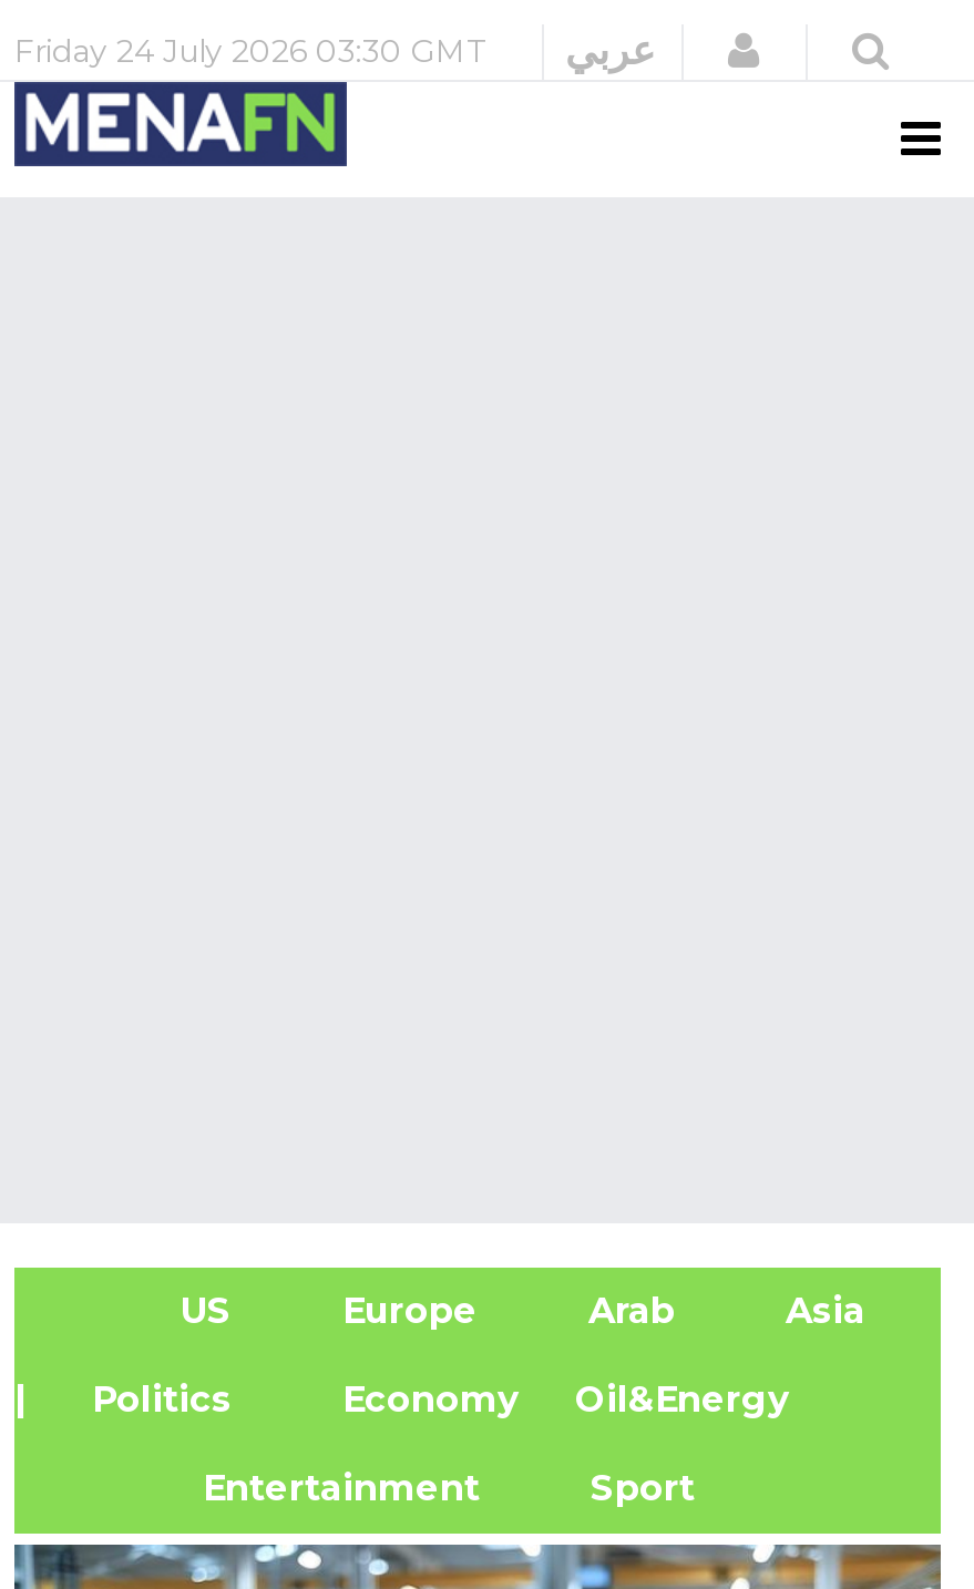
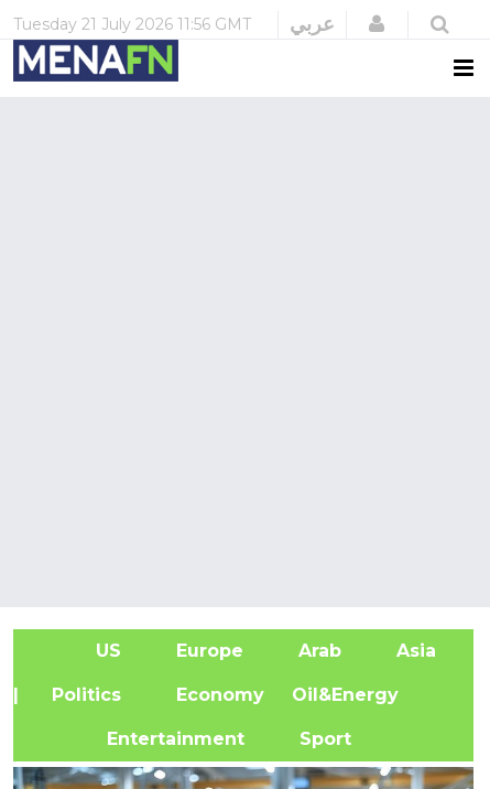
- Friday 24 July 2026 03:30 GMT
+ Tuesday 21 July 2026 11:56 GMT
